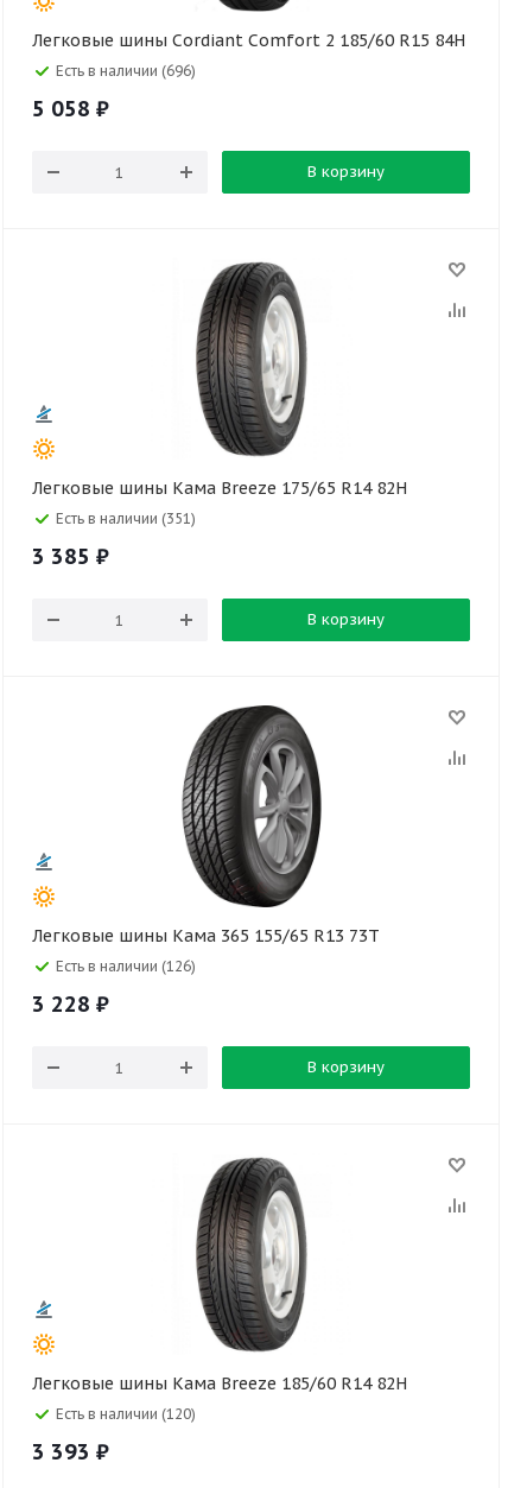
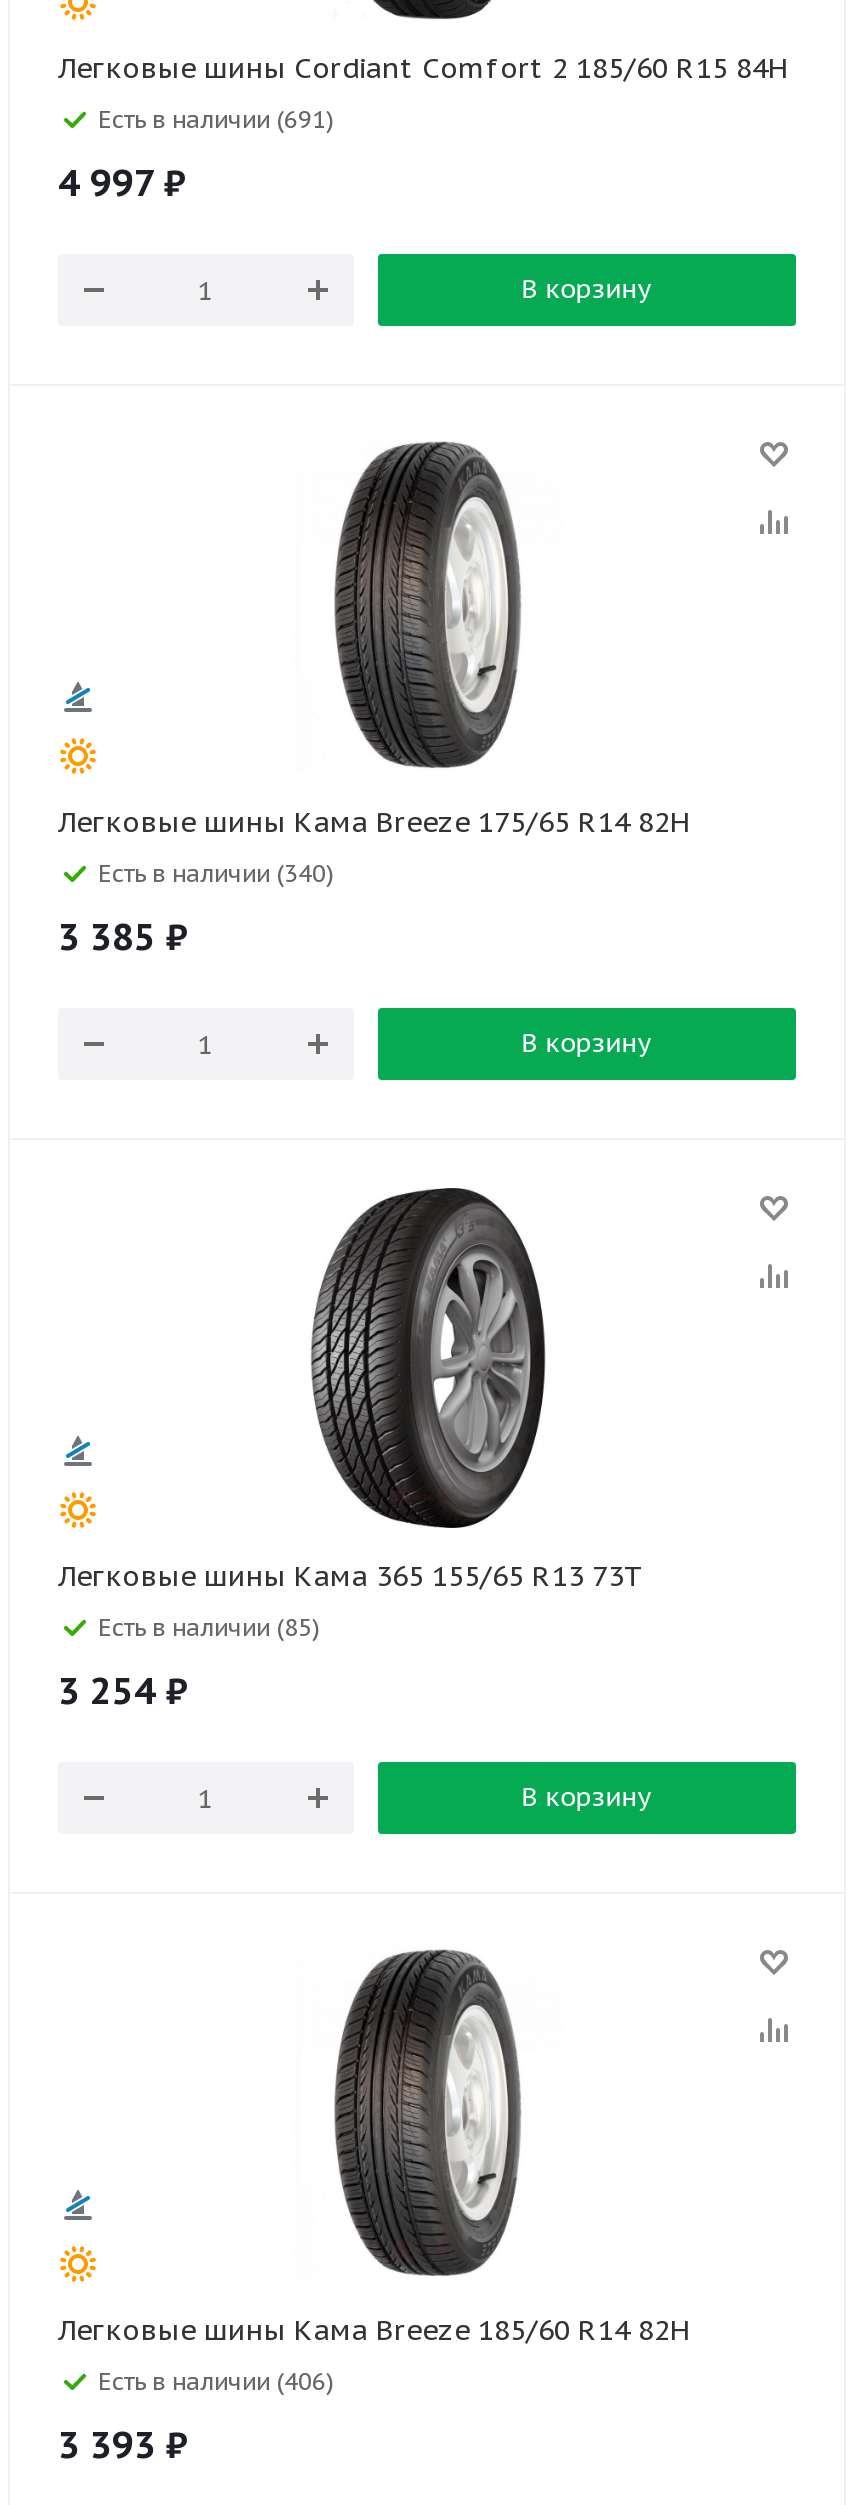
- Есть в наличии (696)
+ Есть в наличии (691)

- 5 058 ₽
+ 4 997 ₽

- Есть в наличии (351)
+ Есть в наличии (340)

- Есть в наличии (126)
+ Есть в наличии (85)

- 3 228 ₽
+ 3 254 ₽

- Есть в наличии (120)
+ Есть в наличии (406)
